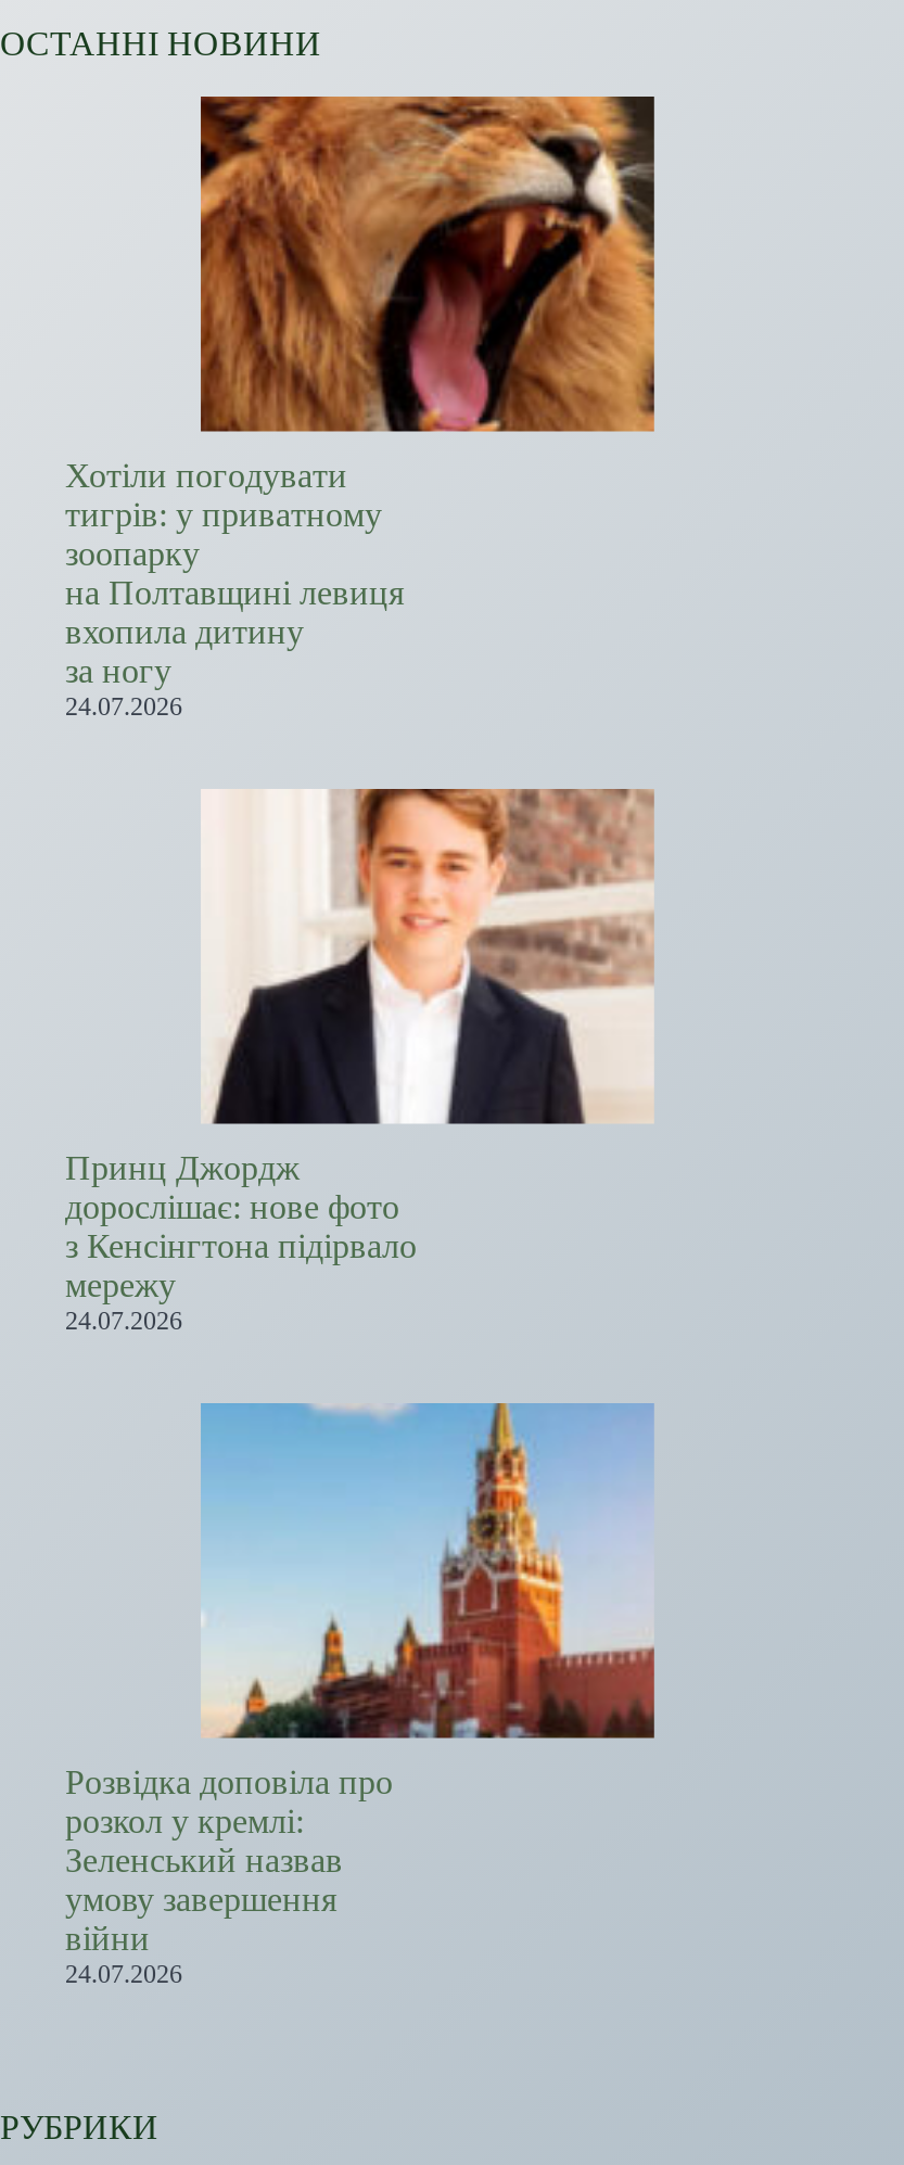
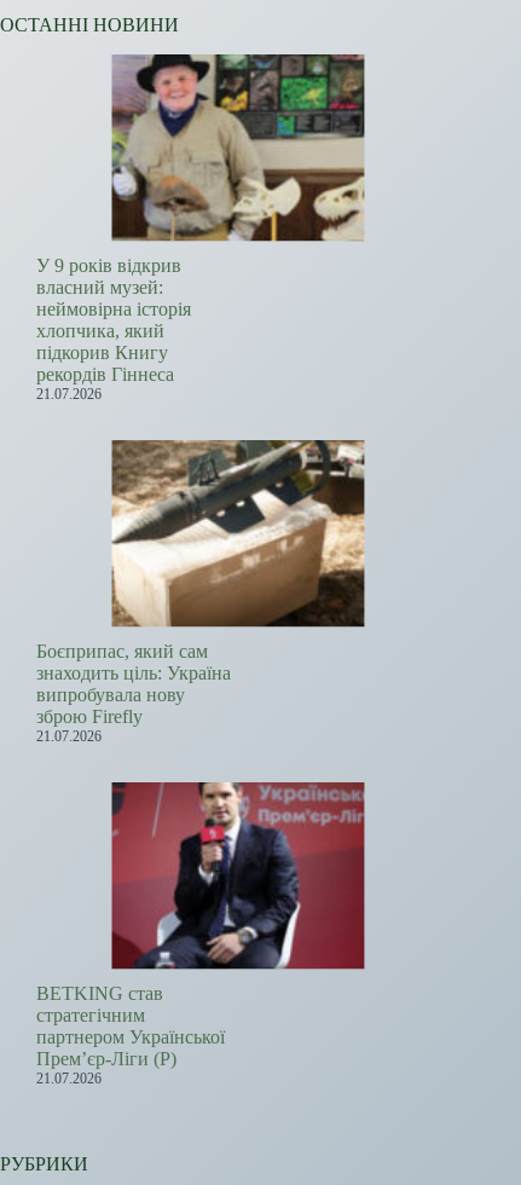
- [image]
- Хотіли погодувати
- тигрів: у приватному
- зоопарку
- на Полтавщині левиця
- вхопила дитину
- за ногу
- 24.07.2026
+ [image]
+ У 9 років відкрив
+ власний музей:
+ неймовірна історія
+ хлопчика, який
+ підкорив Книгу
+ рекордів Гіннеса
+ 21.07.2026

- [image]
- Принц Джордж
- дорослішає: нове фото
- з Кенсінгтона підірвало
- мережу
- 24.07.2026
+ [image]
+ Боєприпас, який сам
+ знаходить ціль: Україна
+ випробувала нову
+ зброю Firefly
+ 21.07.2026

- [image]
- Розвідка доповіла про
- розкол у кремлі:
- Зеленський назвав
- умову завершення
- війни
- 24.07.2026
+ [image]
+ BETKING став
+ стратегічним
+ партнером Української
+ Прем’єр-Ліги (P)
+ 21.07.2026
